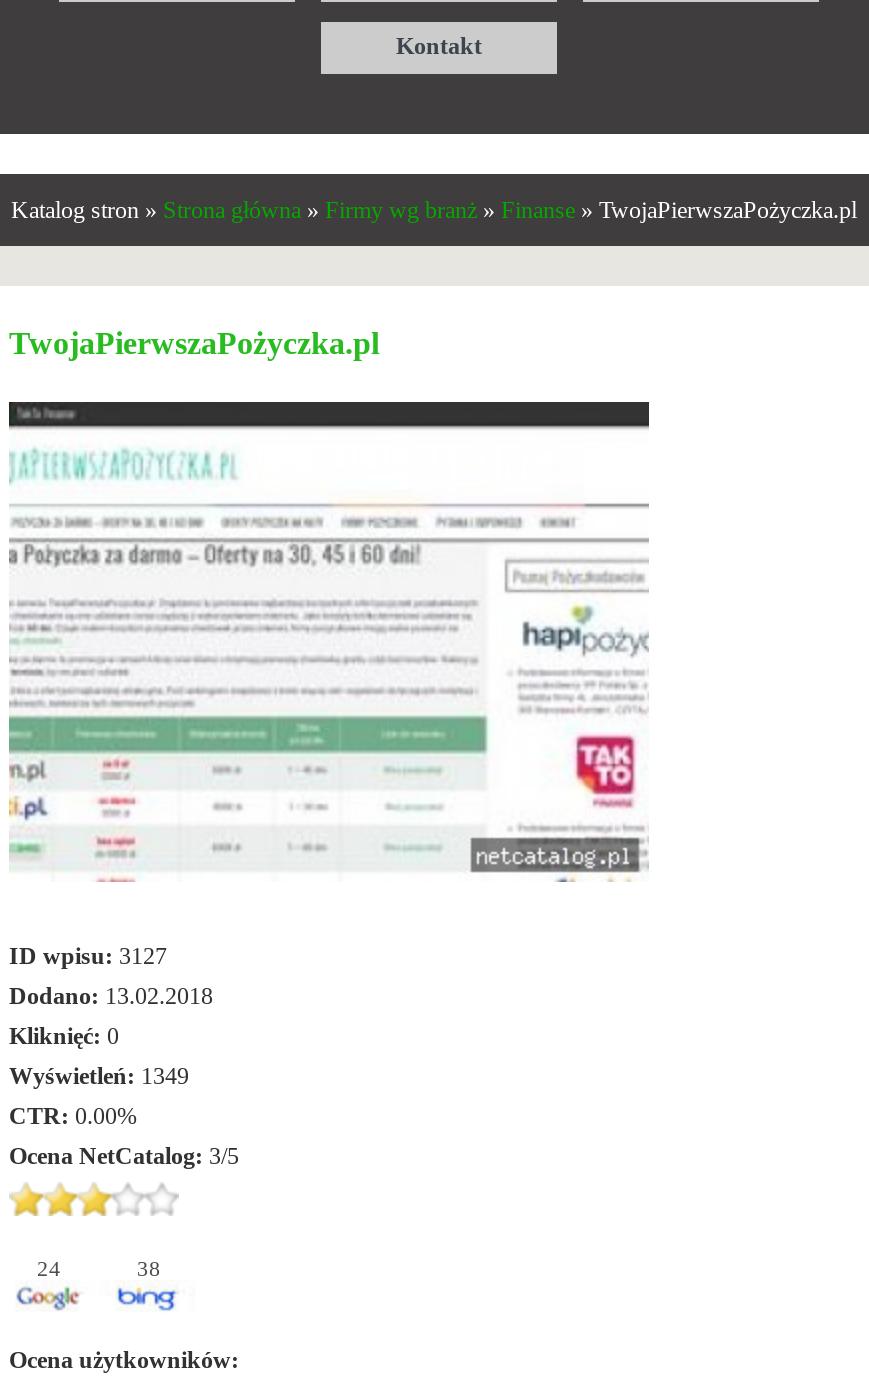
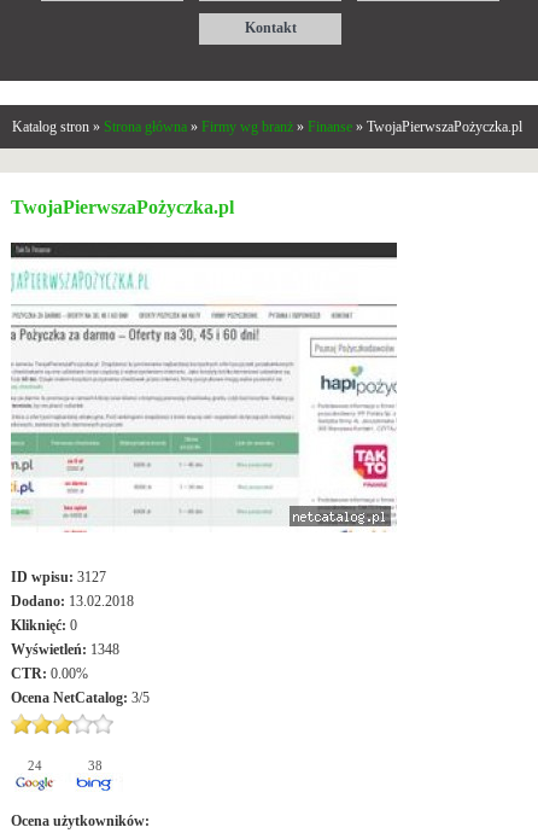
- Wyświetleń: 1349
+ Wyświetleń: 1348
